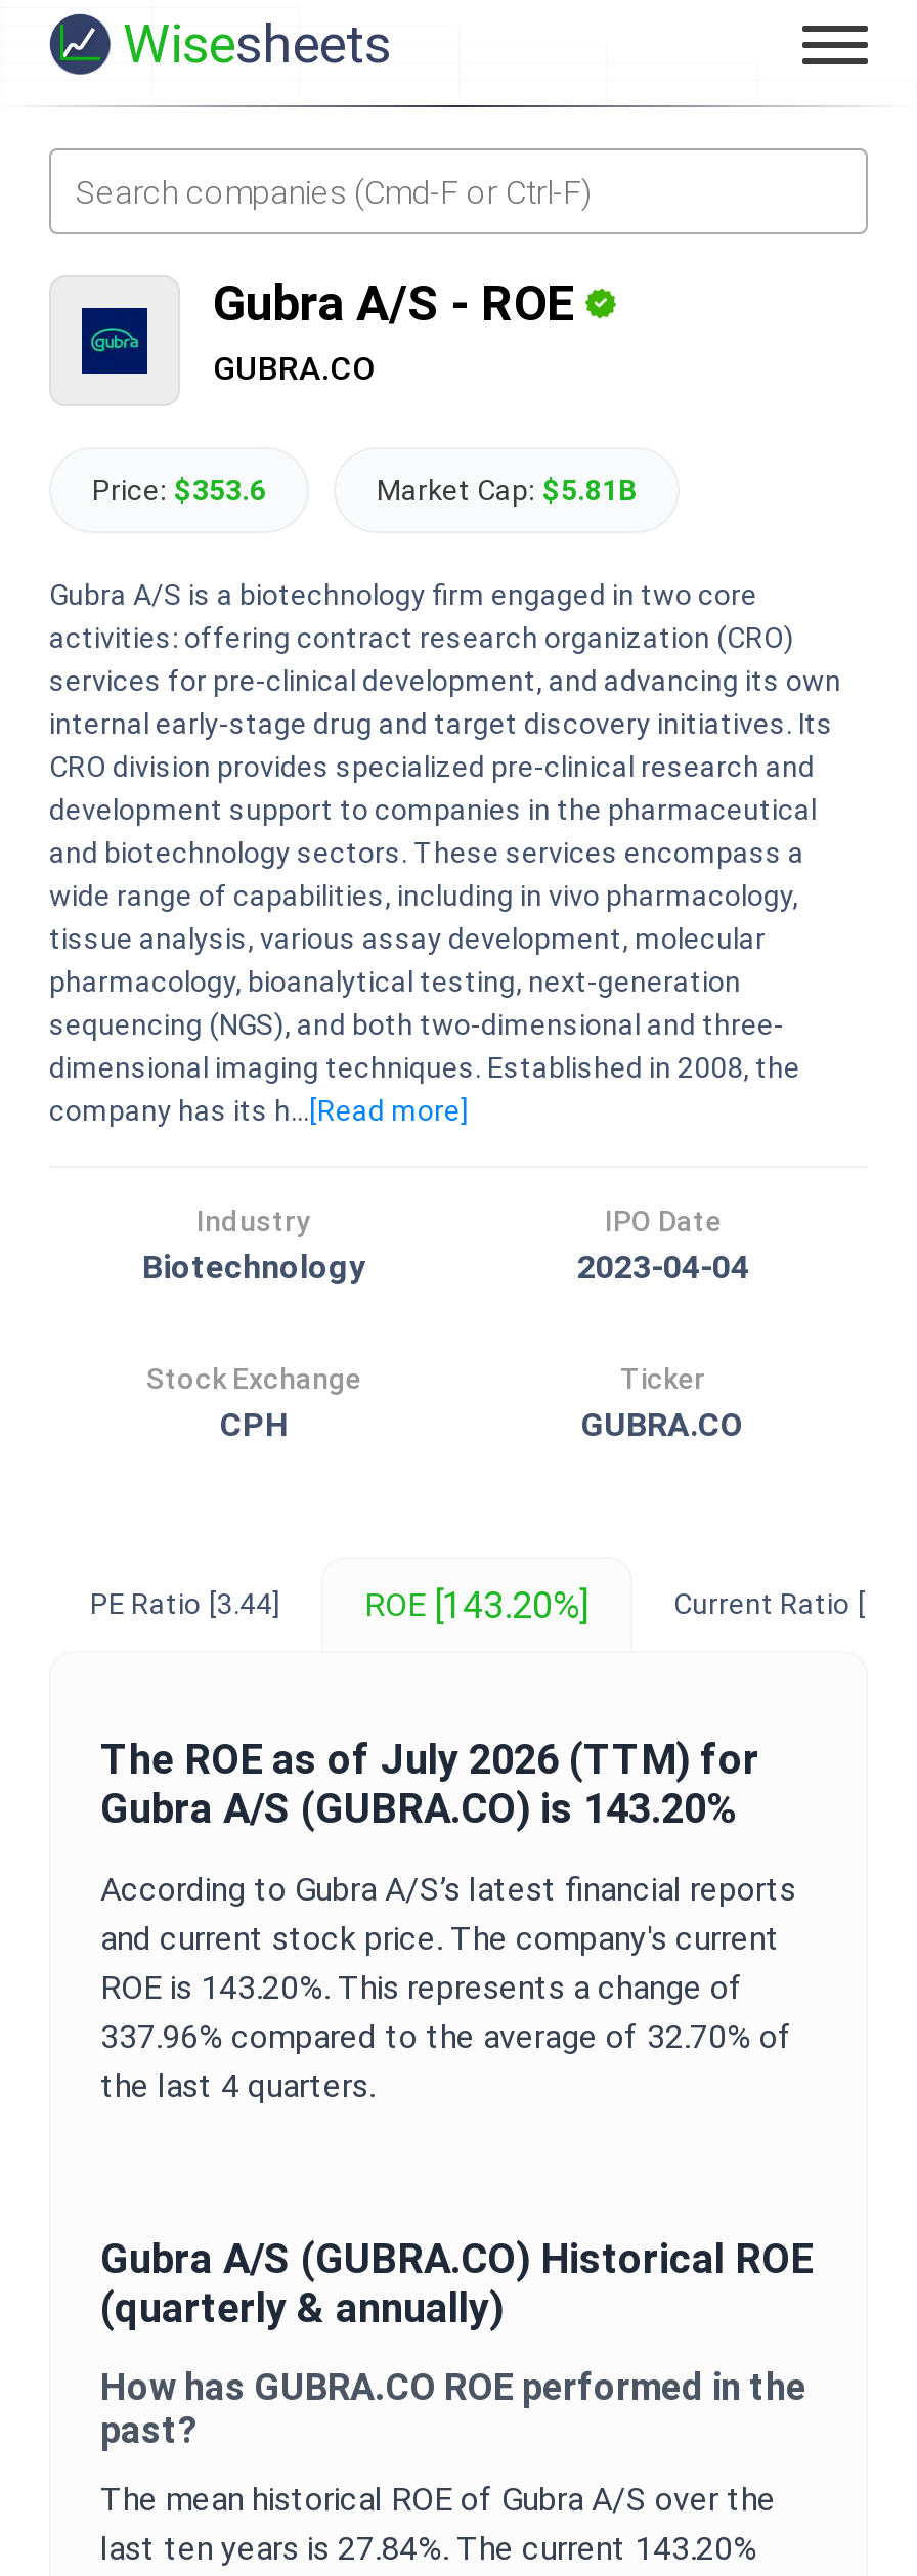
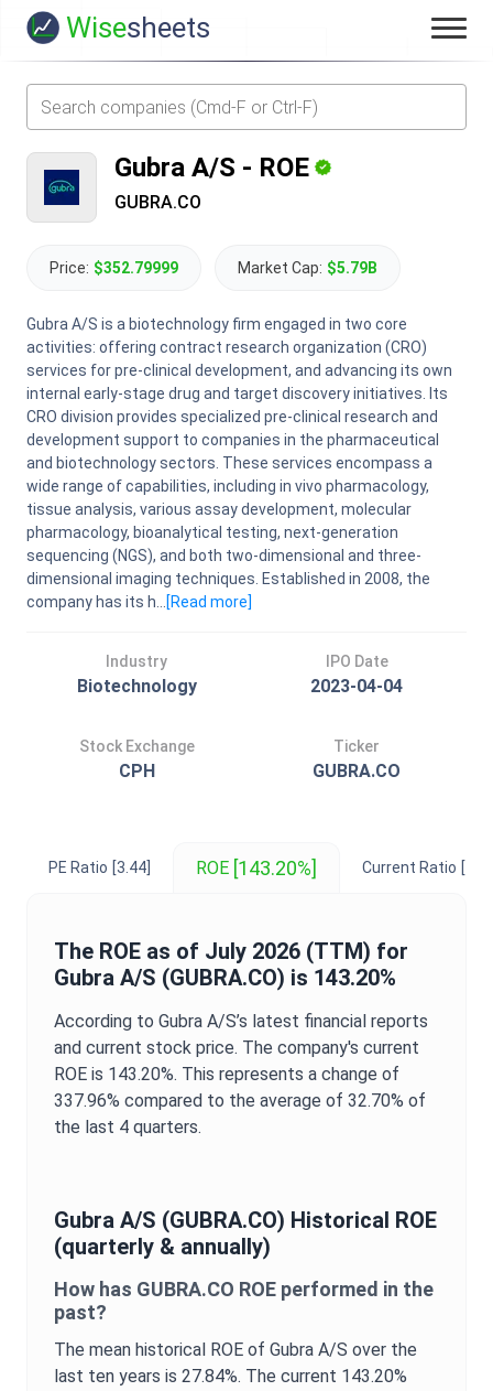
- Price: $353.6
+ Price: $352.79999

- Market Cap: $5.81B
+ Market Cap: $5.79B
